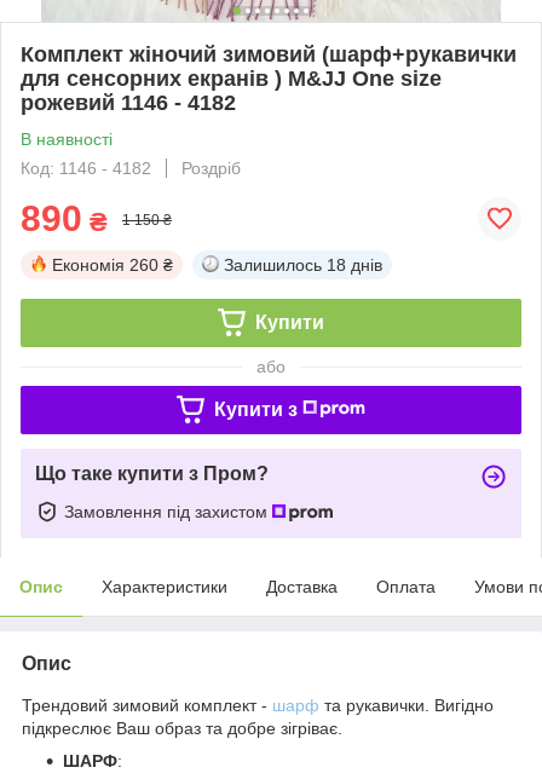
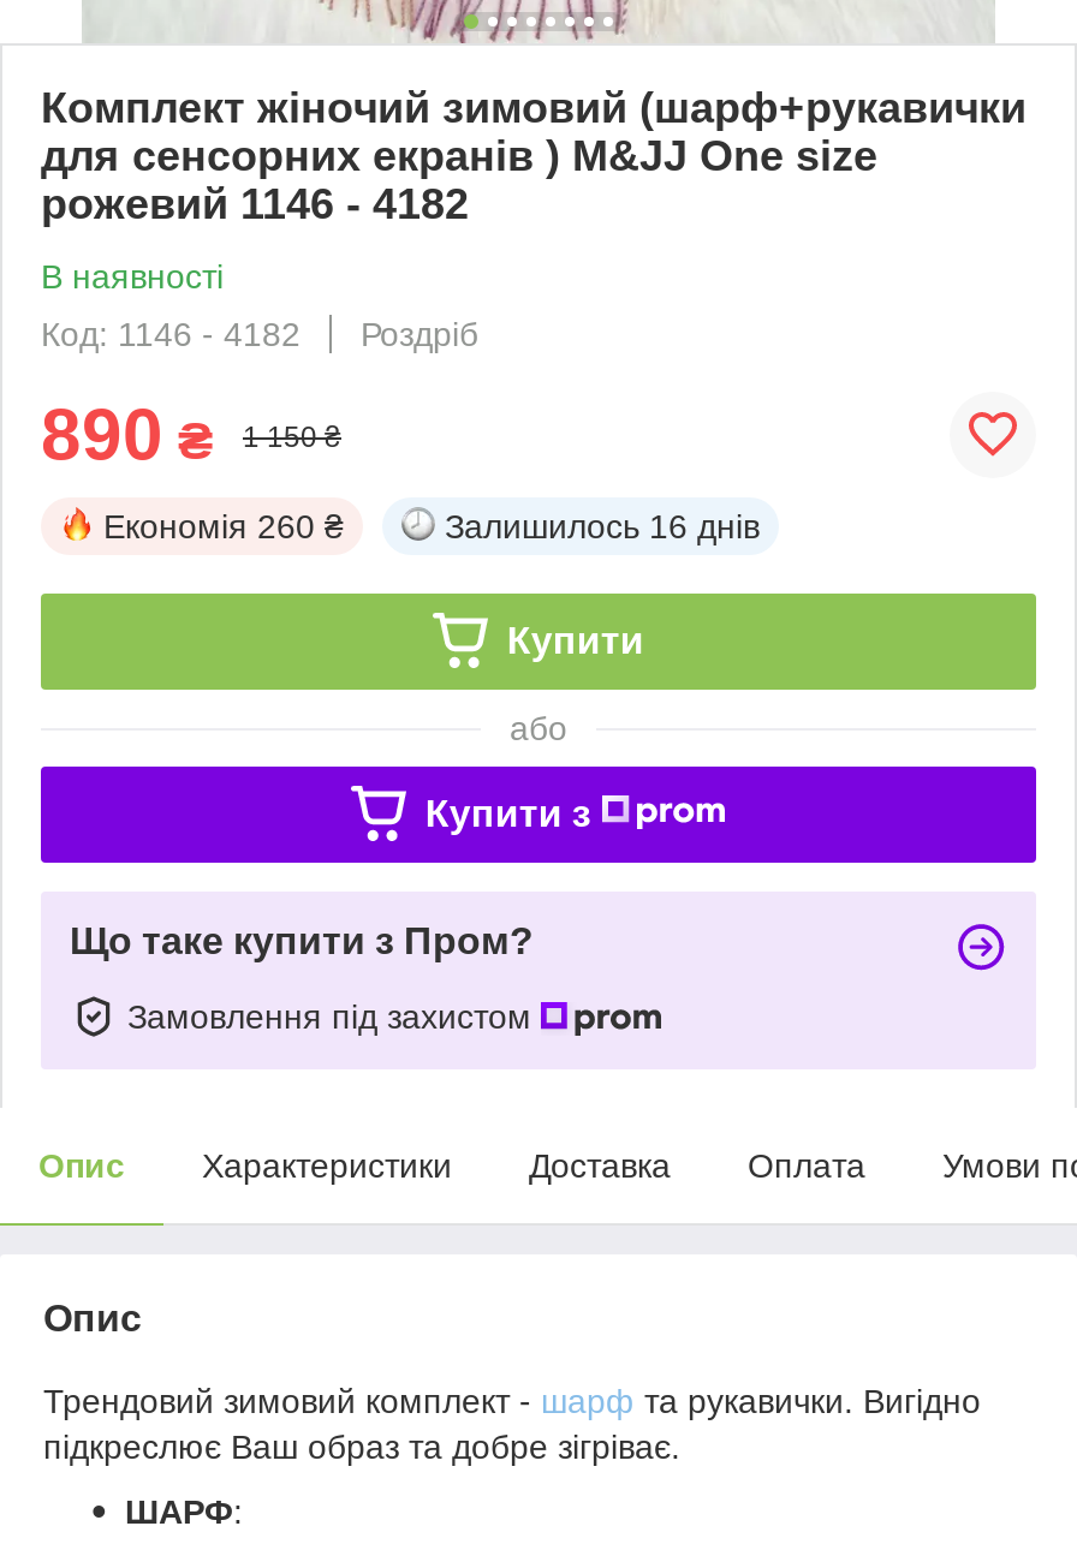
- Залишилось 18 днів
+ Залишилось 16 днів
